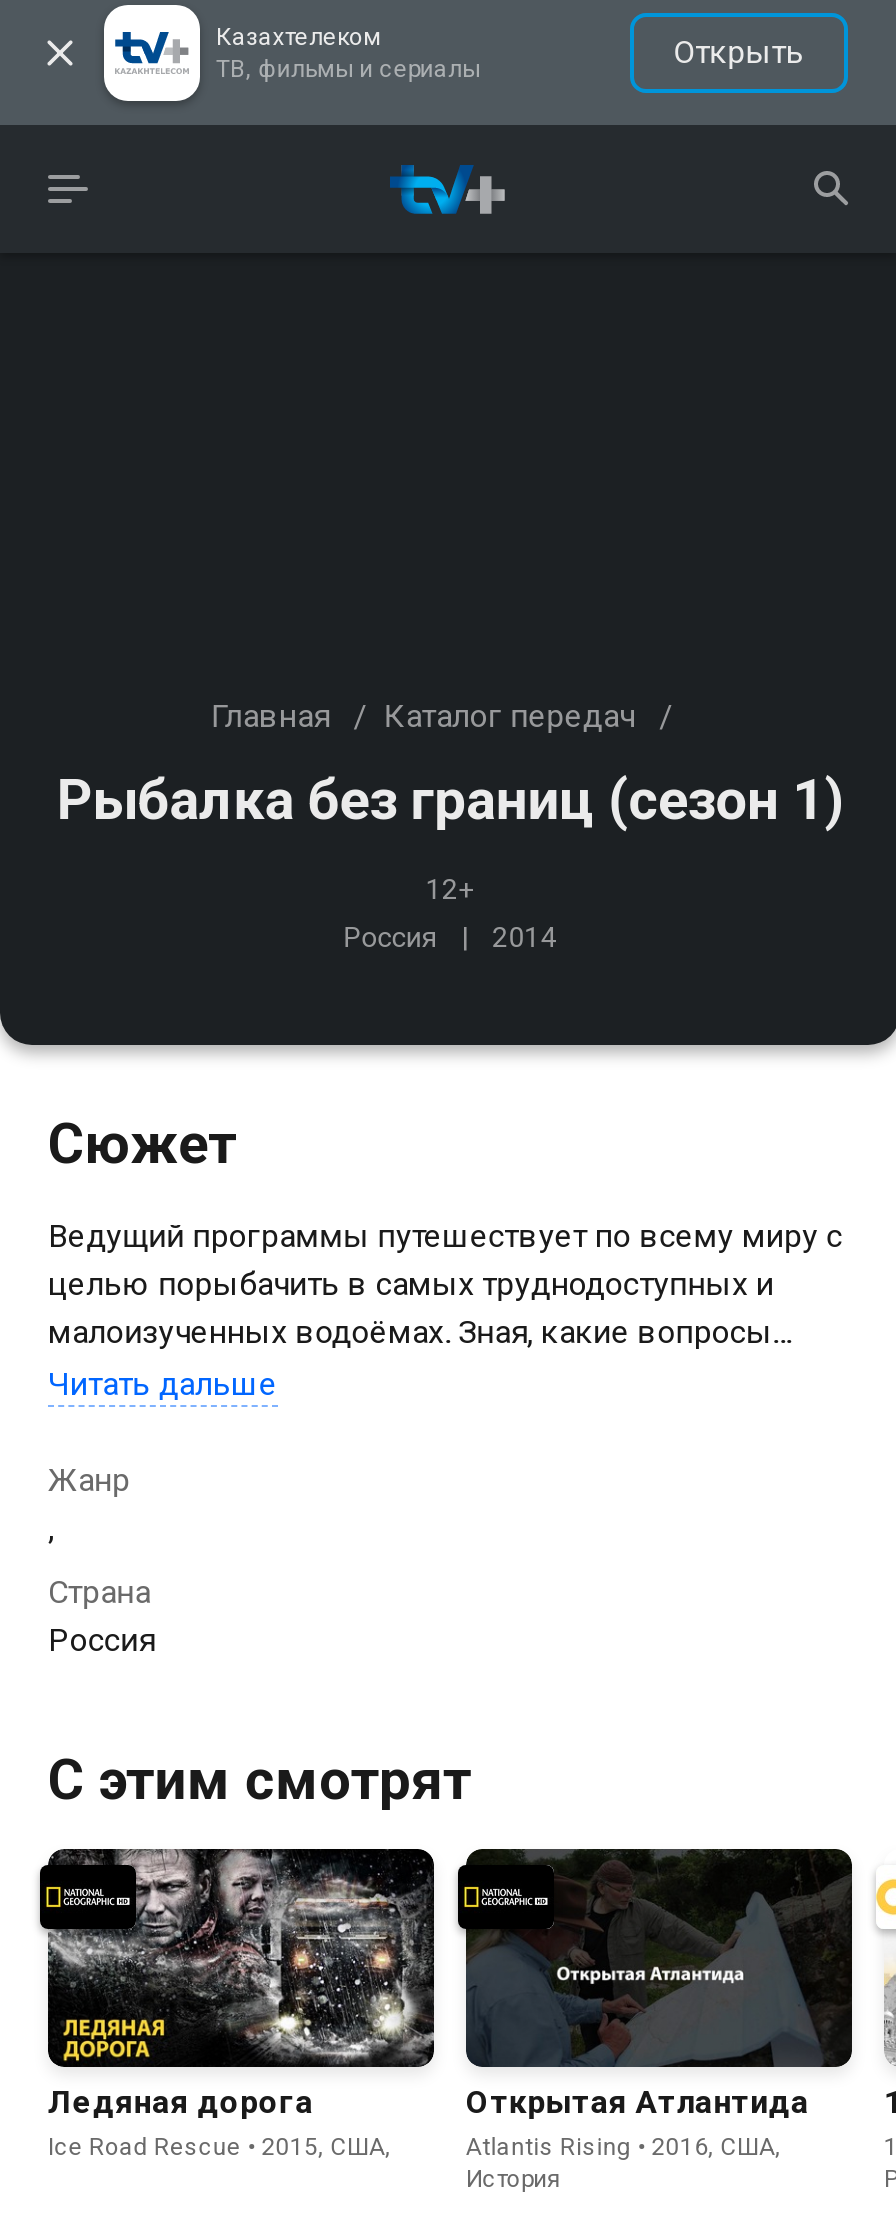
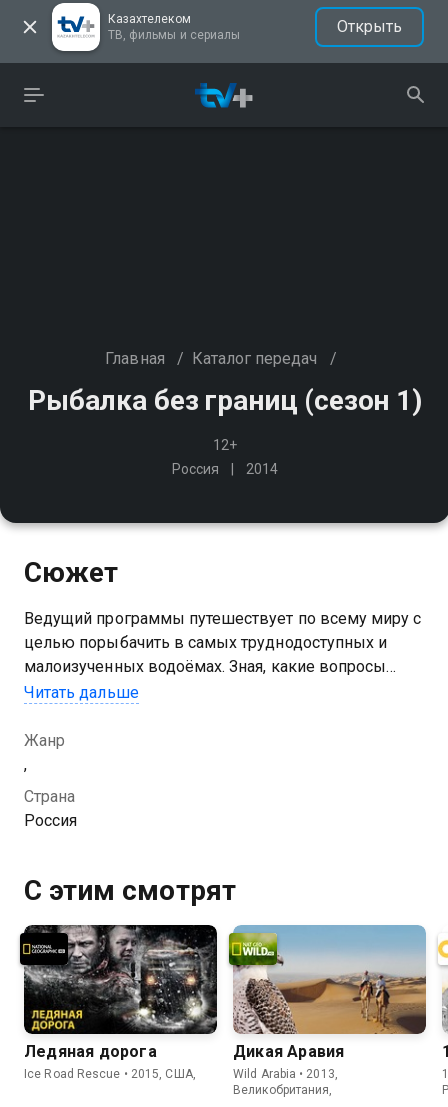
- [image]
- Открытая Атлантида
- Atlantis Rising • 2016, США,
- История
+ [image]
+ Дикая Аравия
+ Wild Arabia • 2013,
+ Великобритания,
